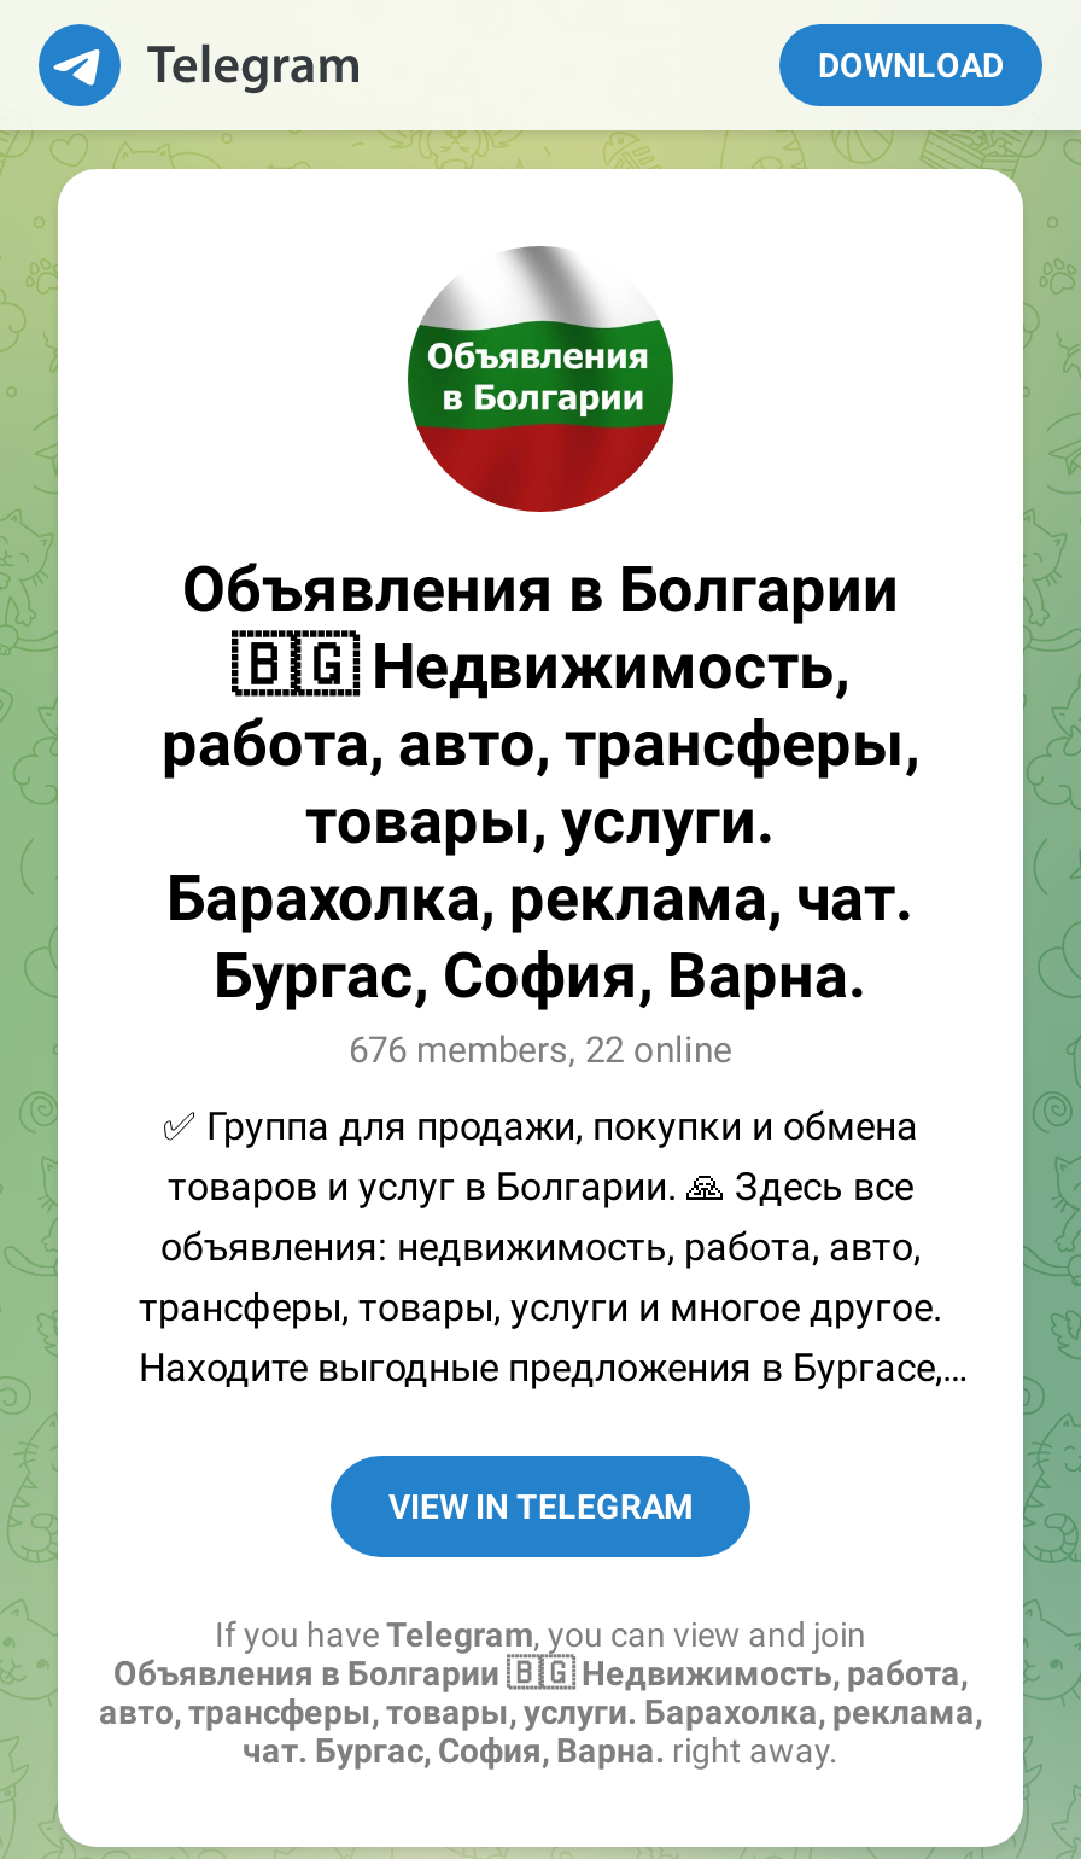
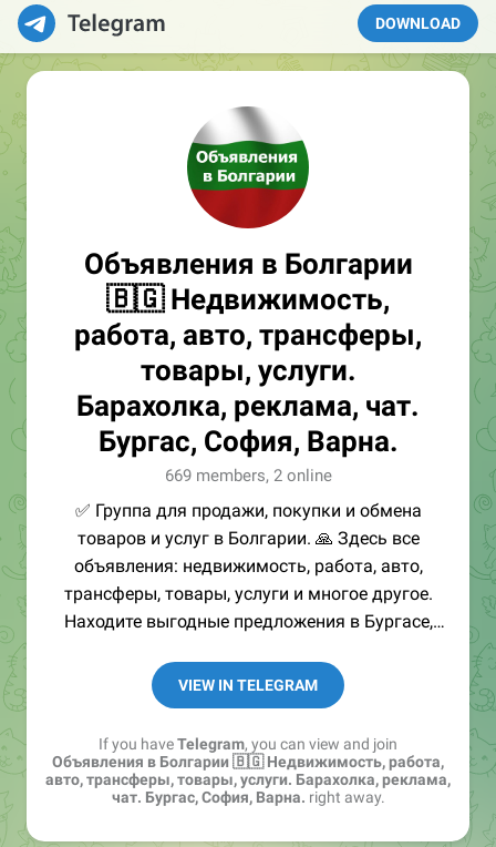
- 676 members, 22 online
+ 669 members, 2 online
